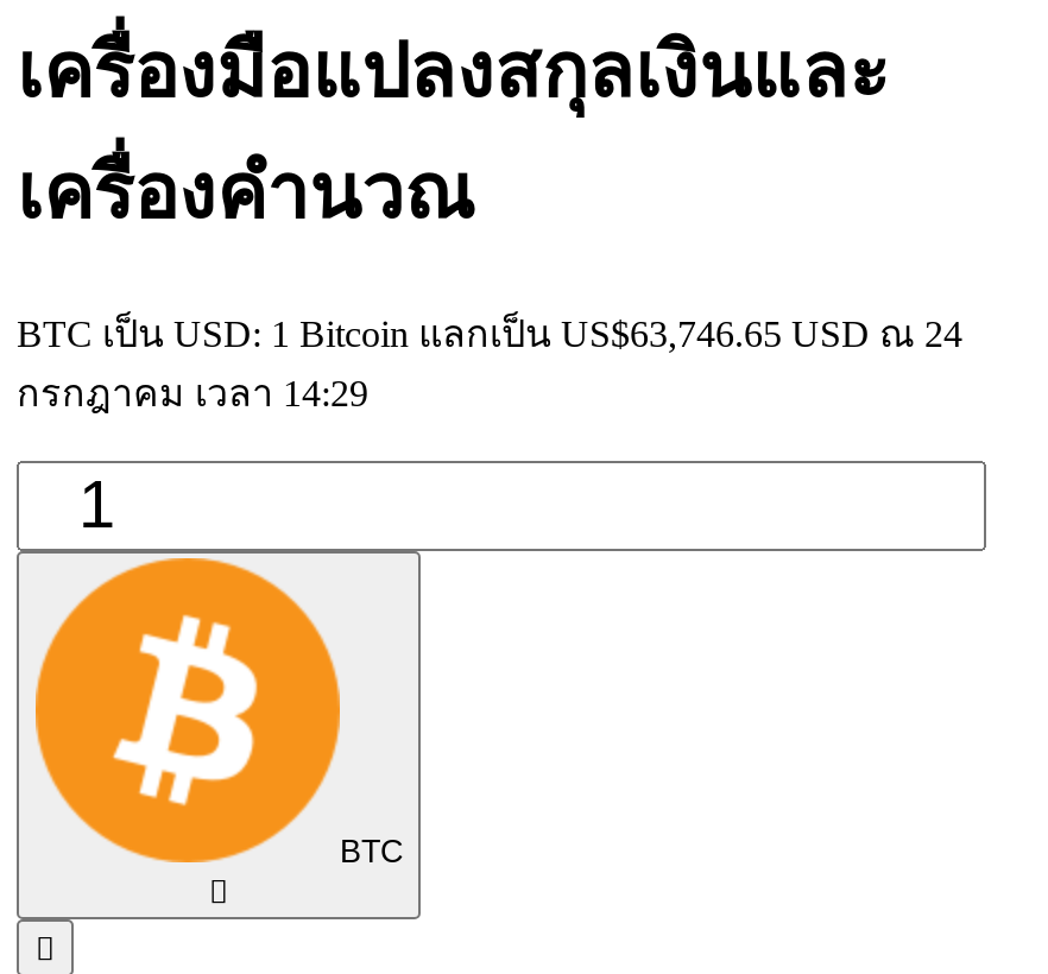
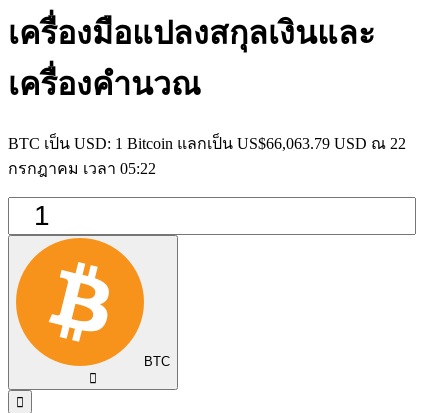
- BTC เป็น USD: 1 Bitcoin แลกเป็น US$63,746.65 USD ณ 24
+ BTC เป็น USD: 1 Bitcoin แลกเป็น US$66,063.79 USD ณ 22

- กรกฎาคม เวลา 14:29
+ กรกฎาคม เวลา 05:22
